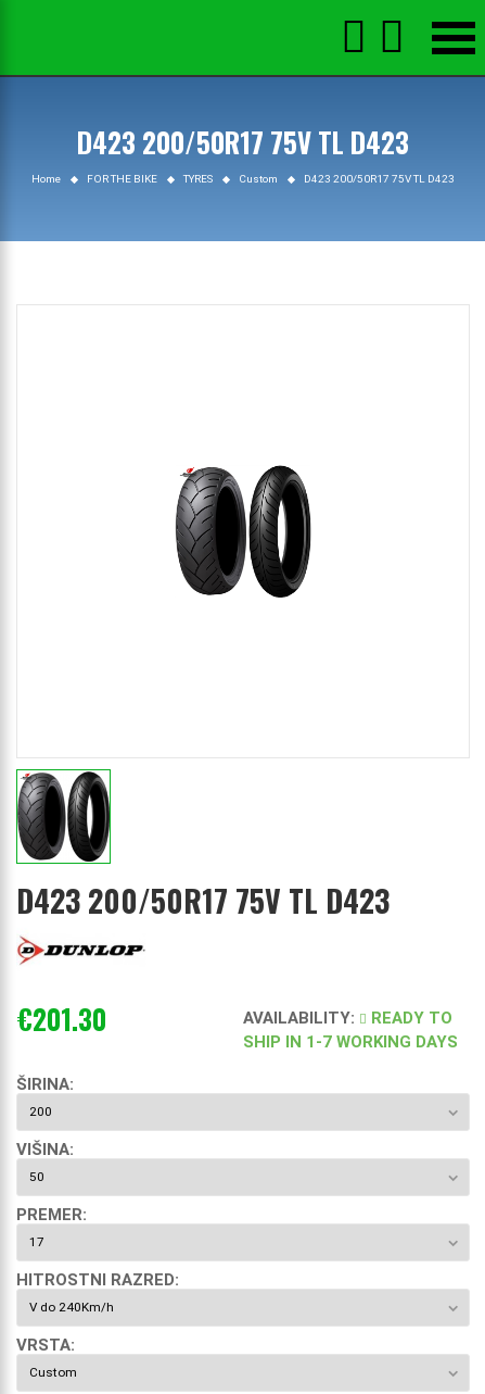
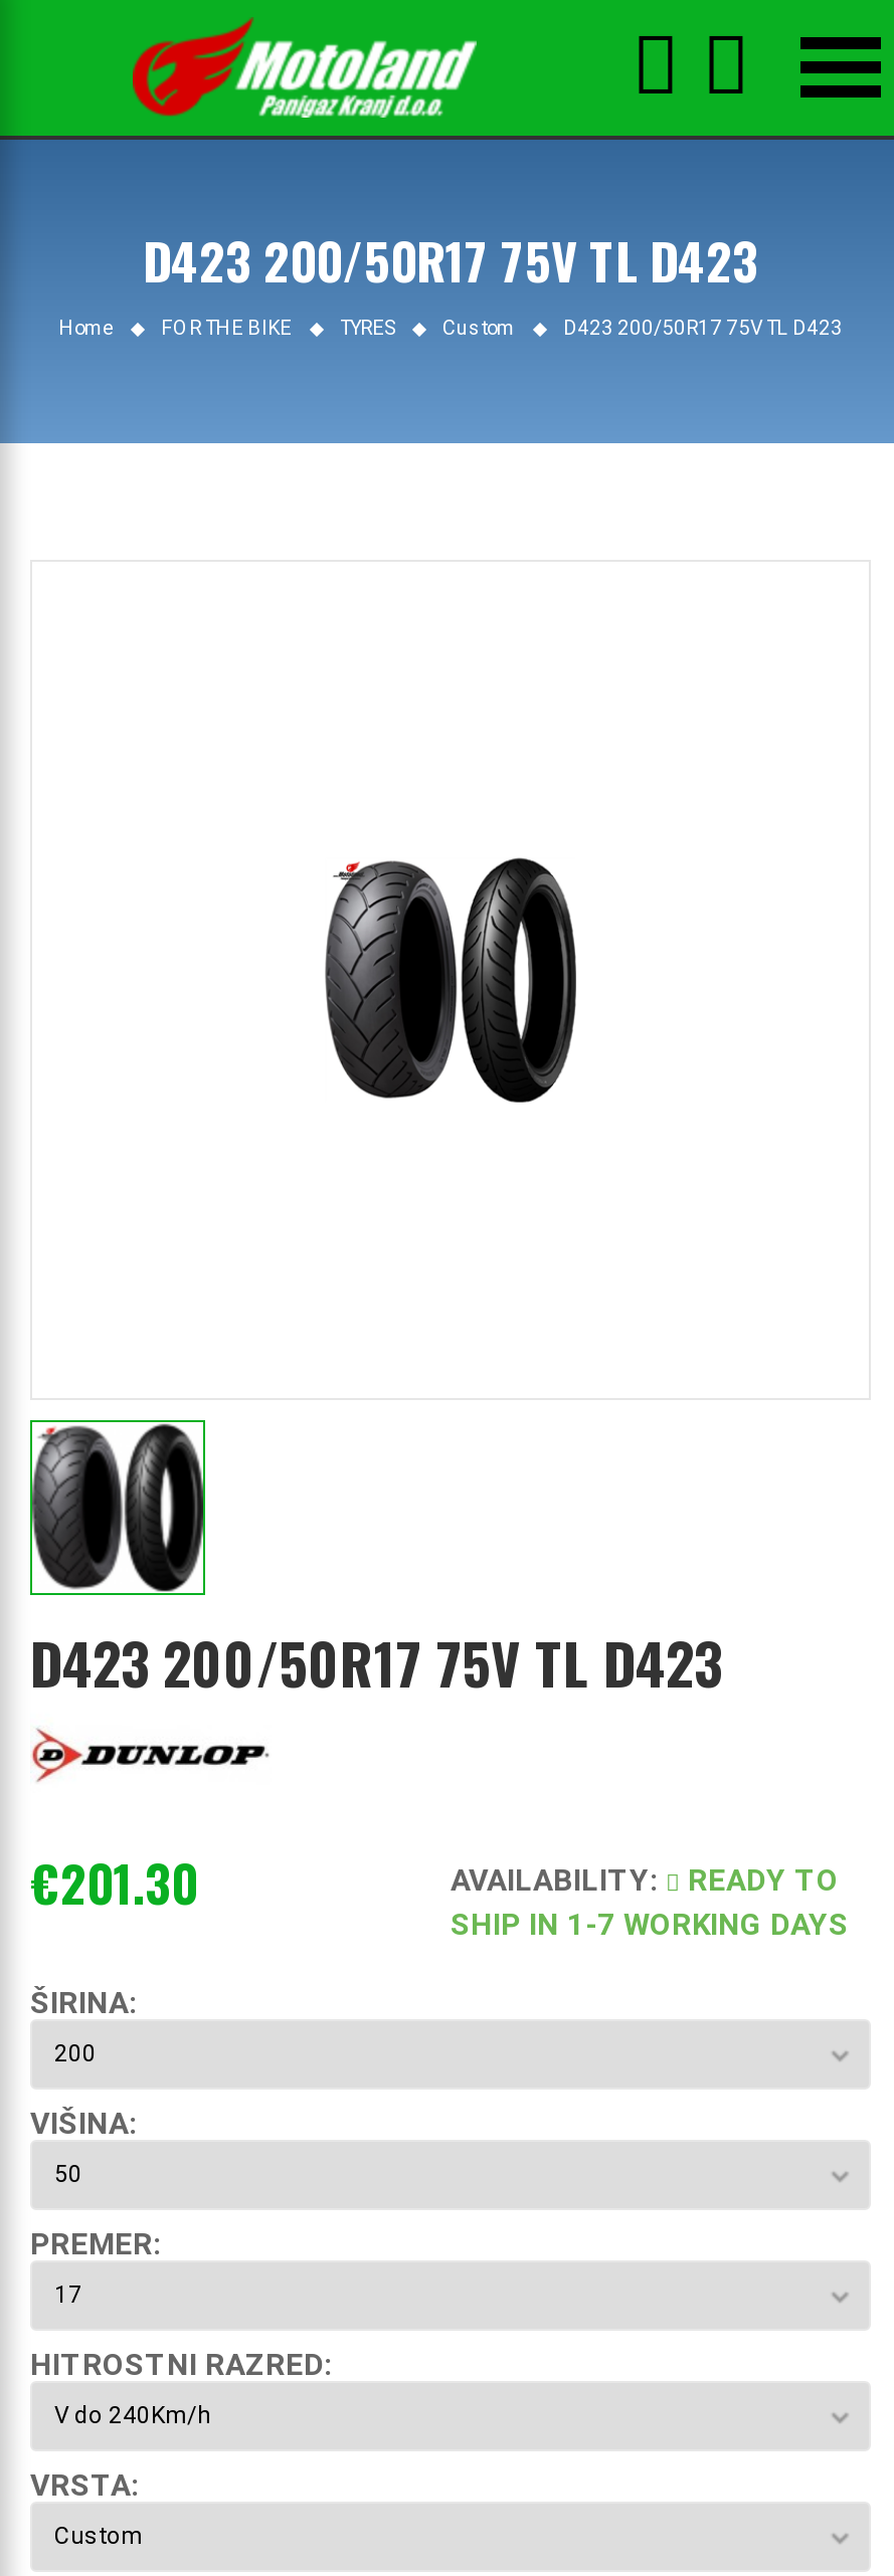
+ [image]
